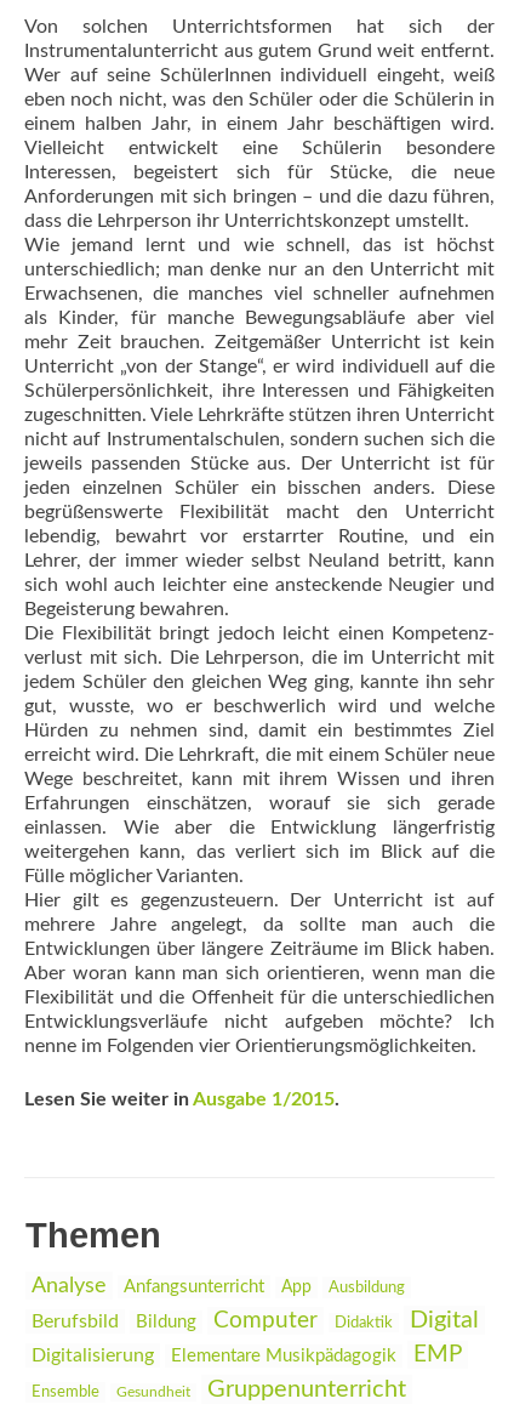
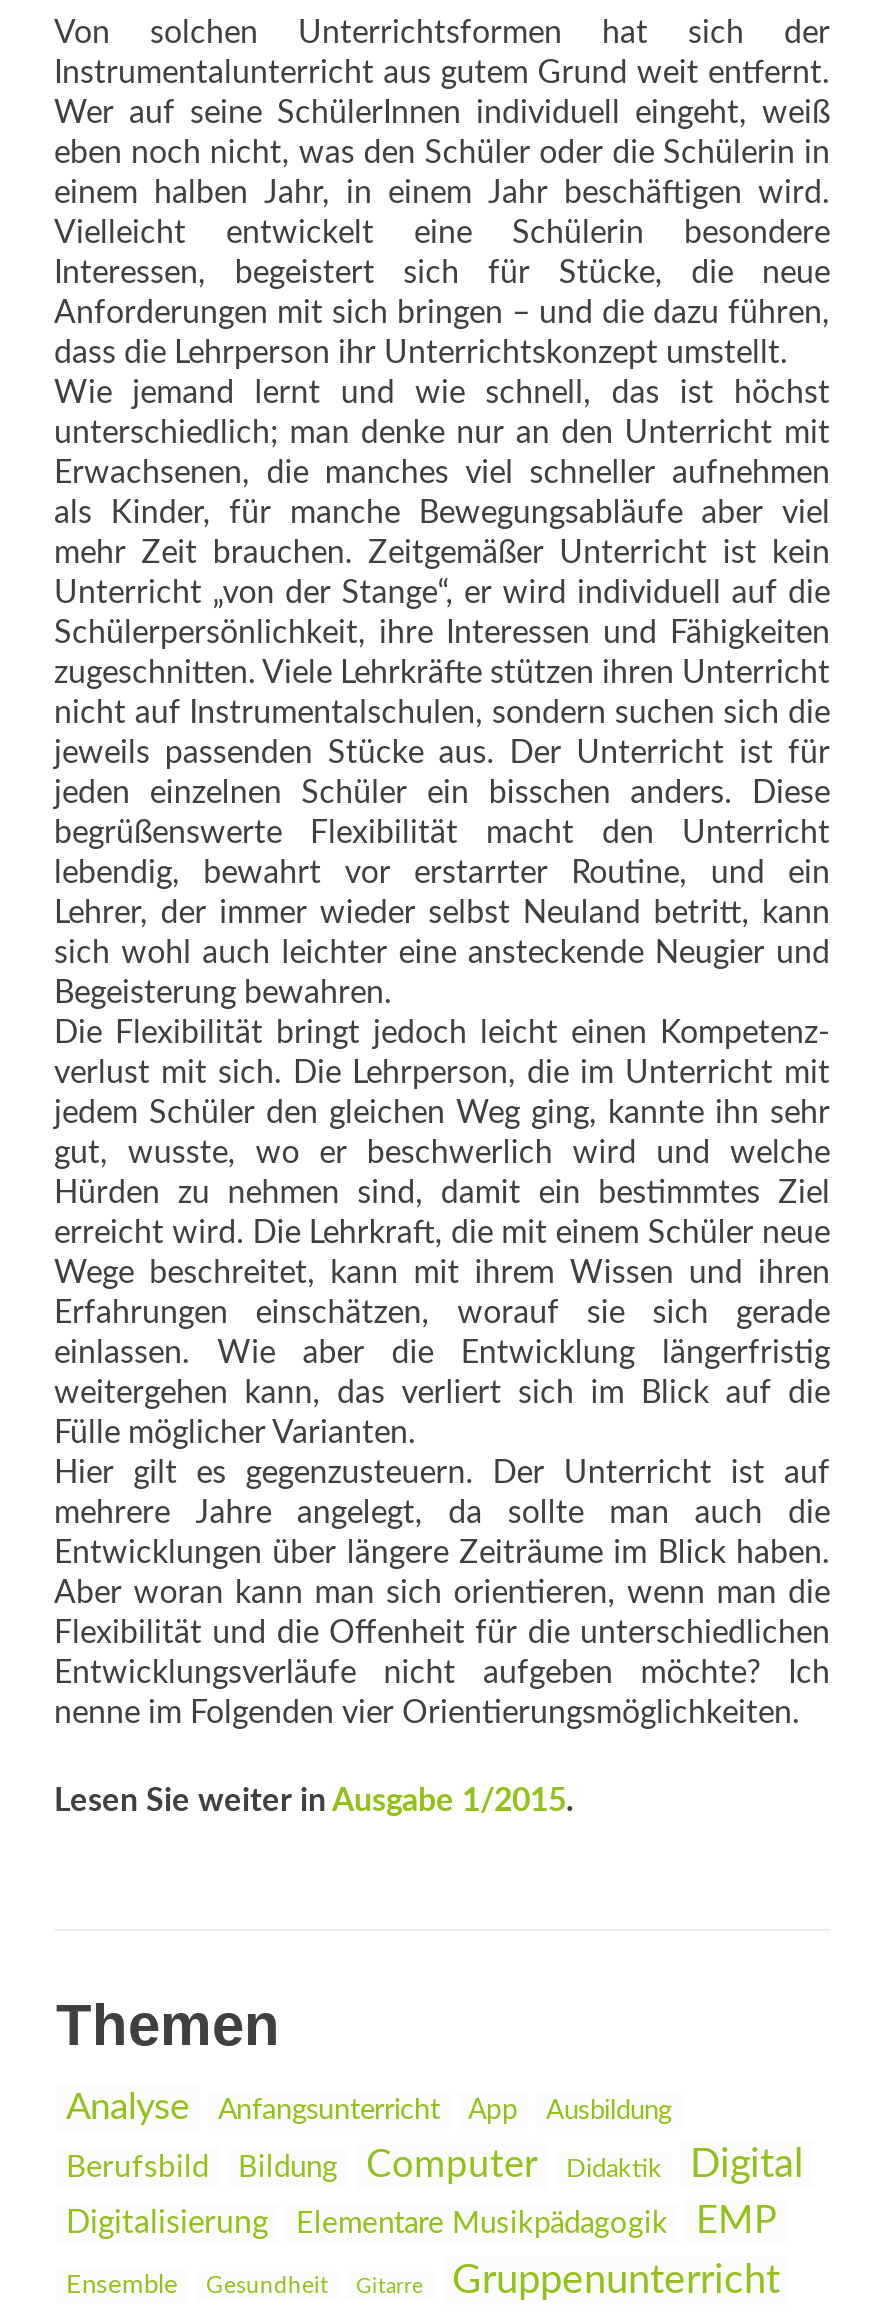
+ Gitarre
